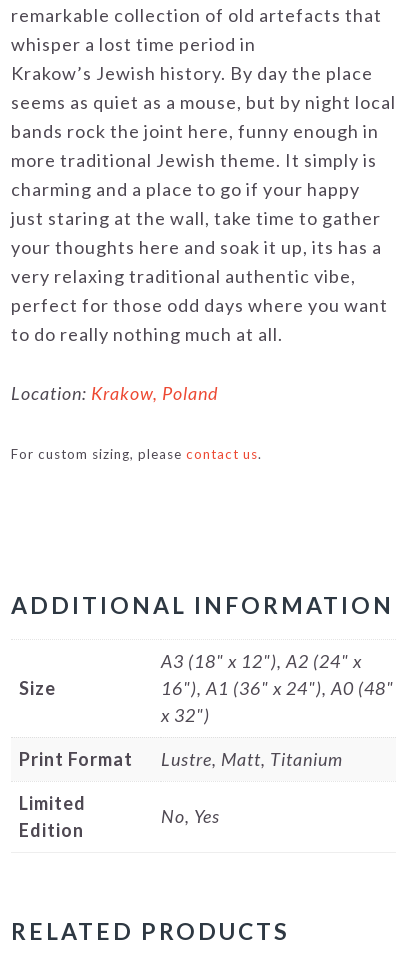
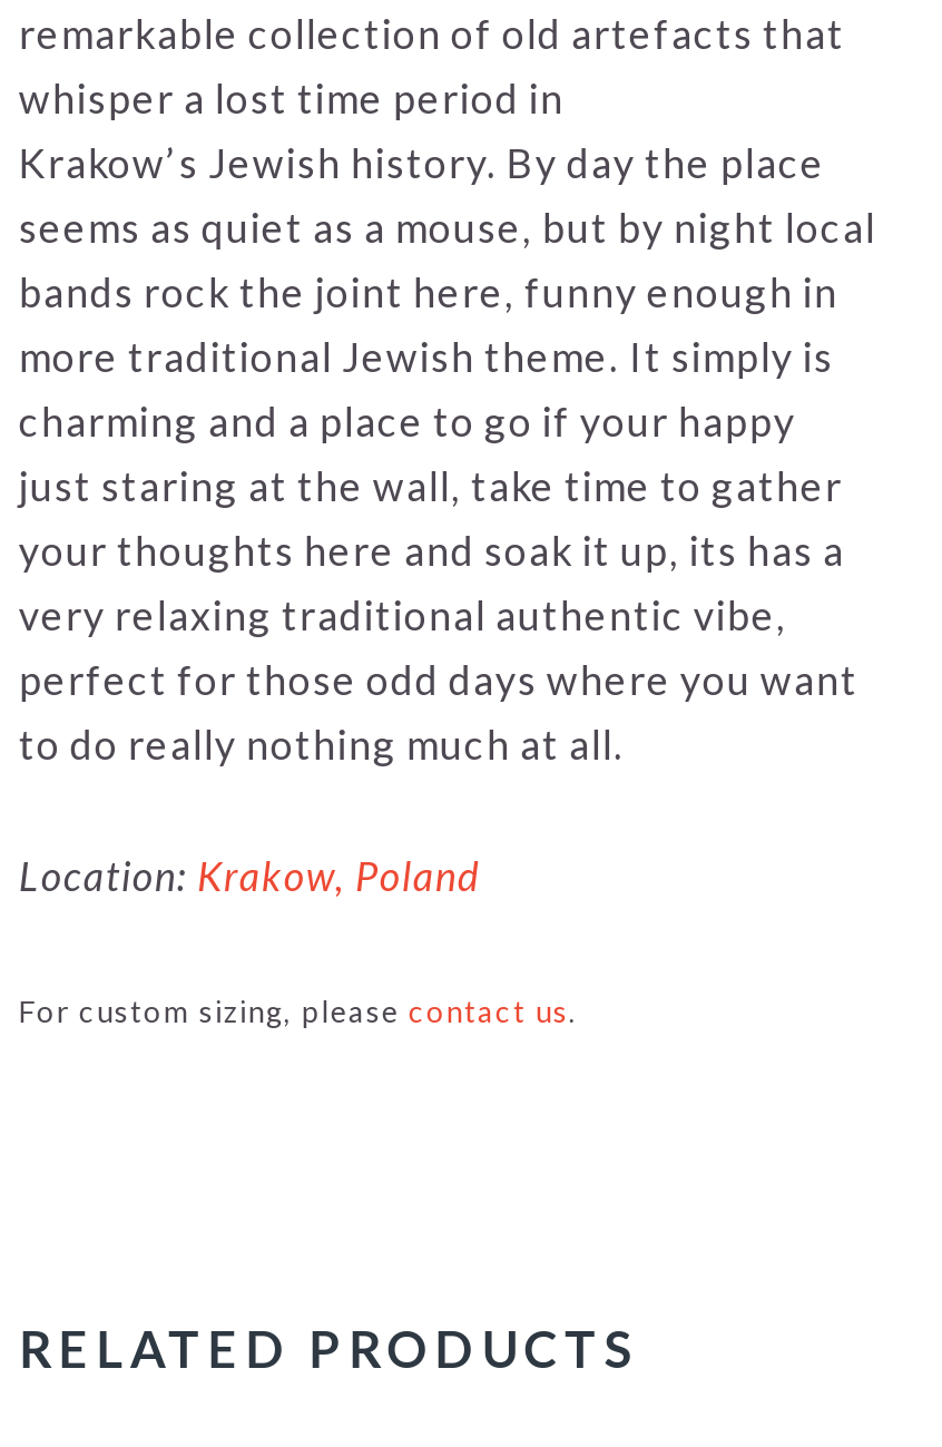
- ADDITIONAL INFORMATION
- Size

- A3 (18" x 12"), A2 (24" x
- 16"), A1 (36" x 24"), A0 (48"
- x 32")
- Print Format
- Lustre, Matt, Titanium
- Limited
- Edition

- No, Yes
